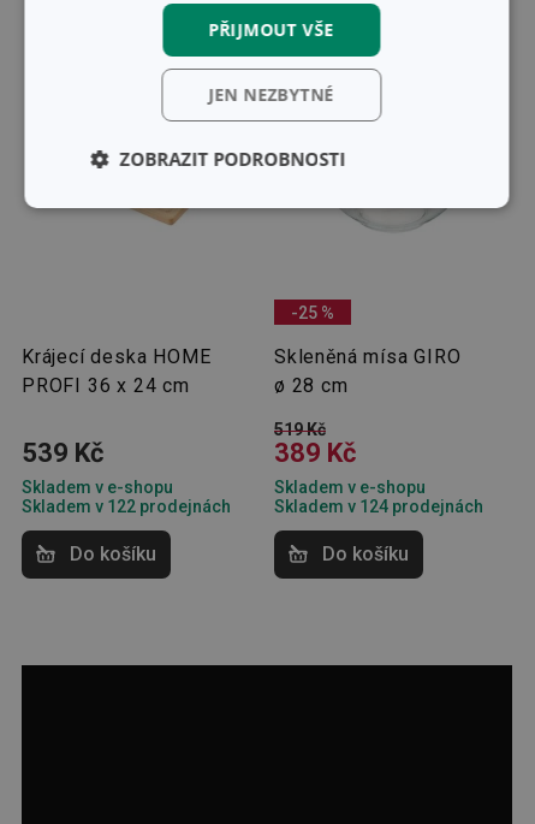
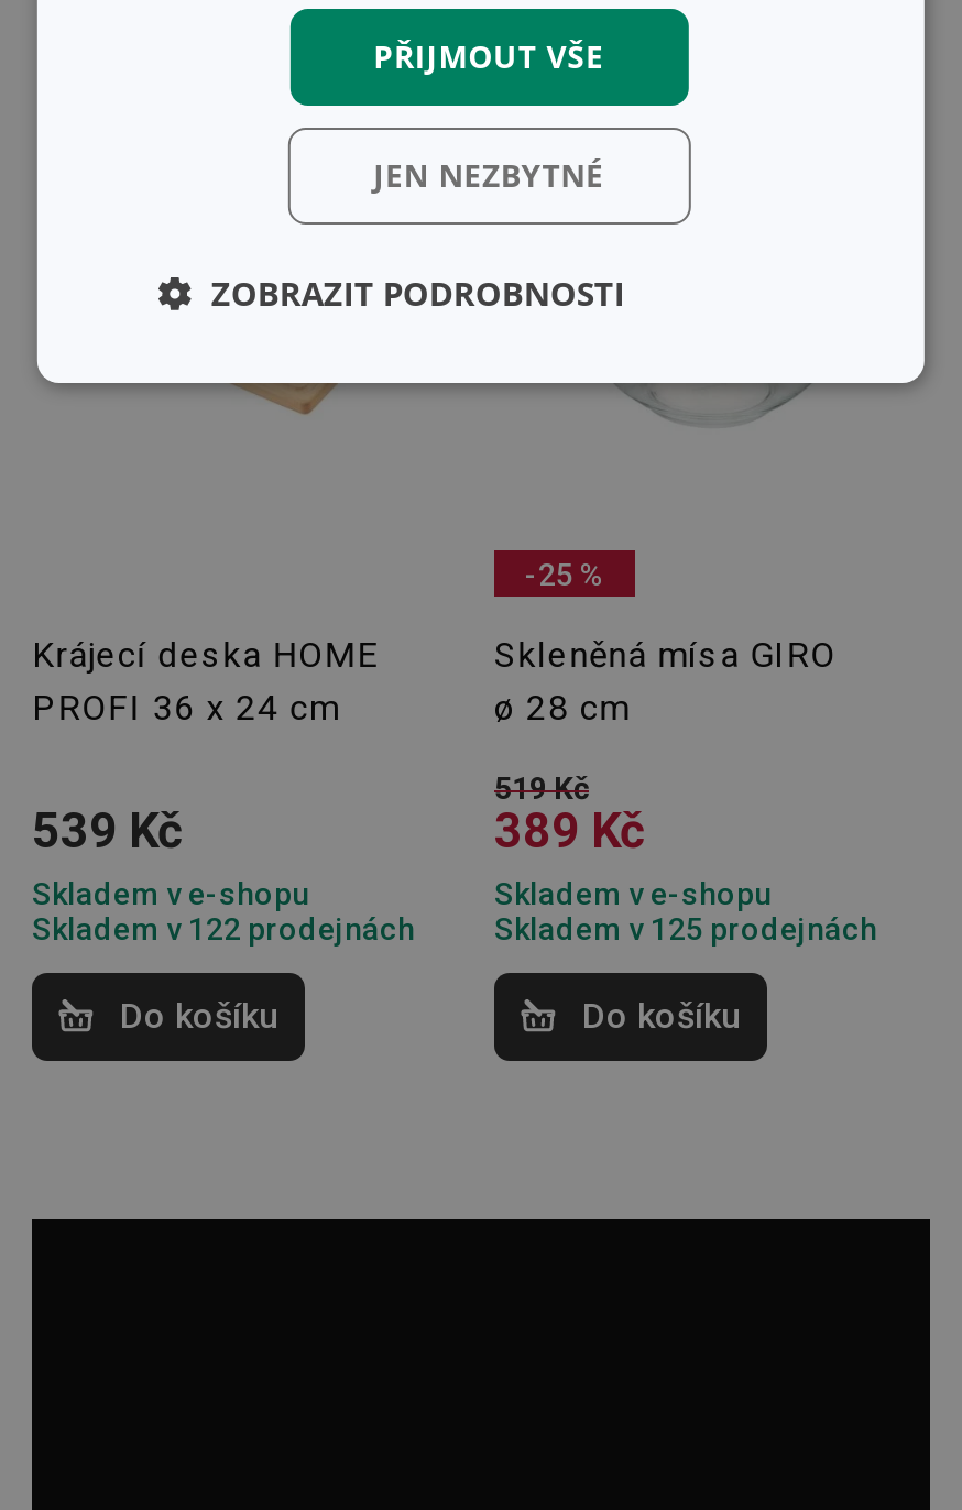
- Skladem v 124 prodejnách
+ Skladem v 125 prodejnách
